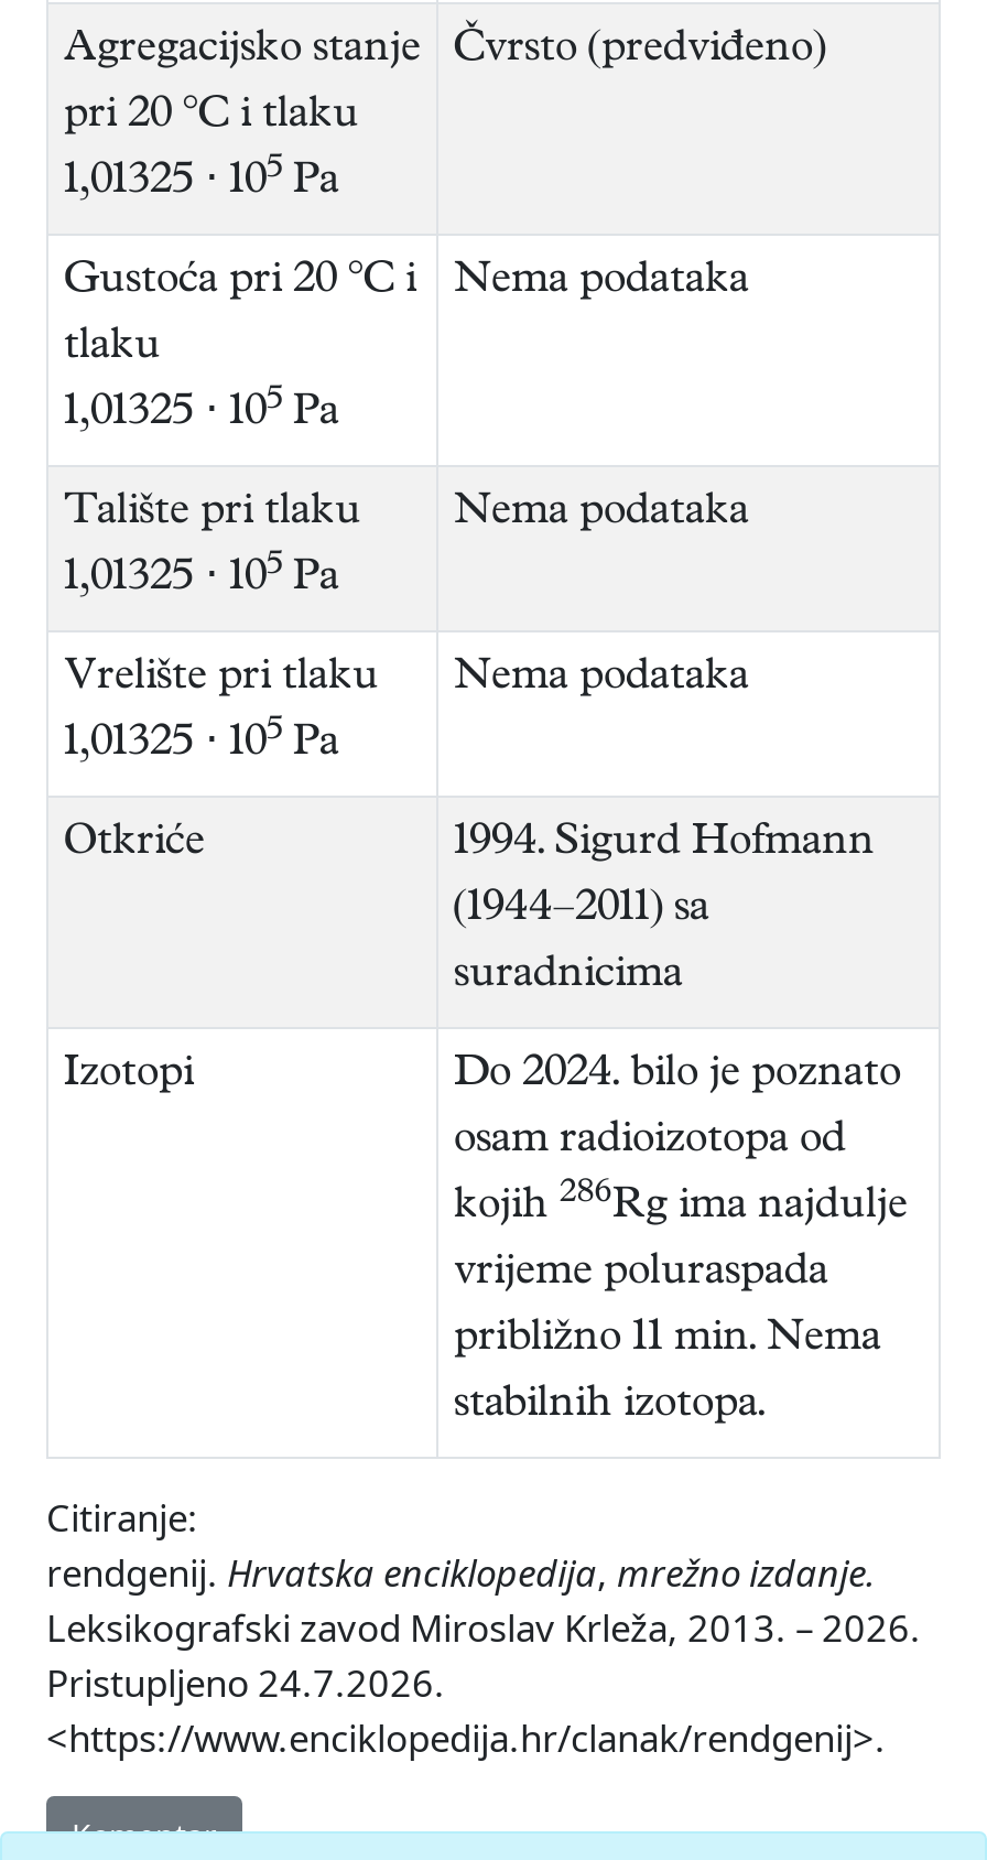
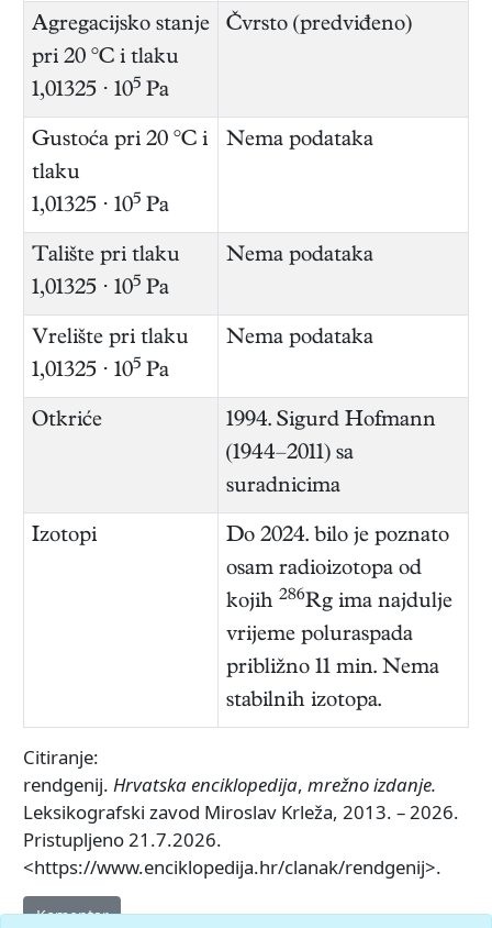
- Pristupljeno 24.7.2026.
+ Pristupljeno 21.7.2026.
